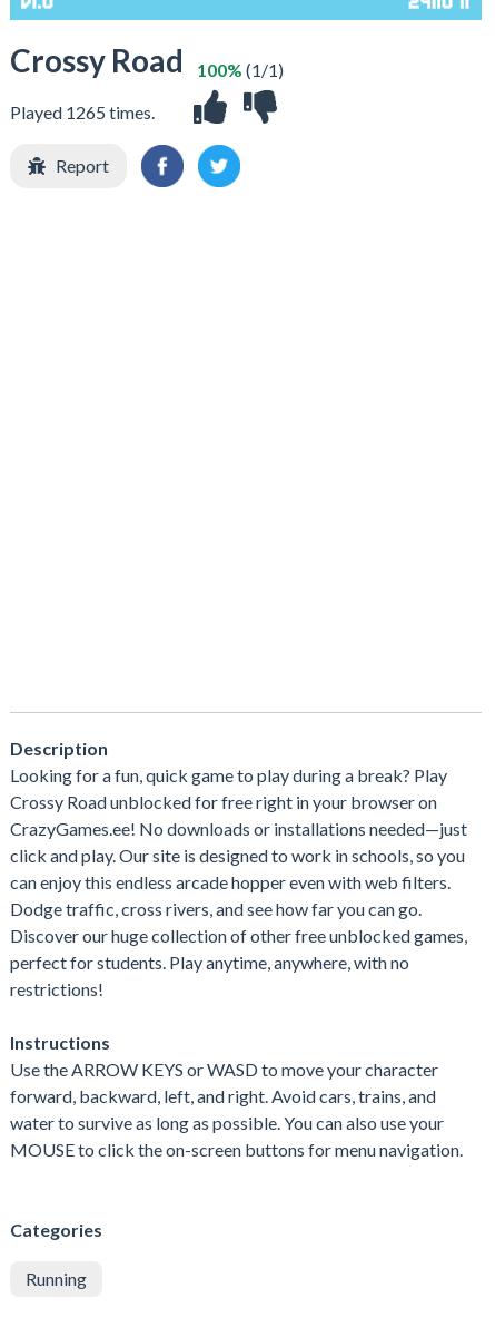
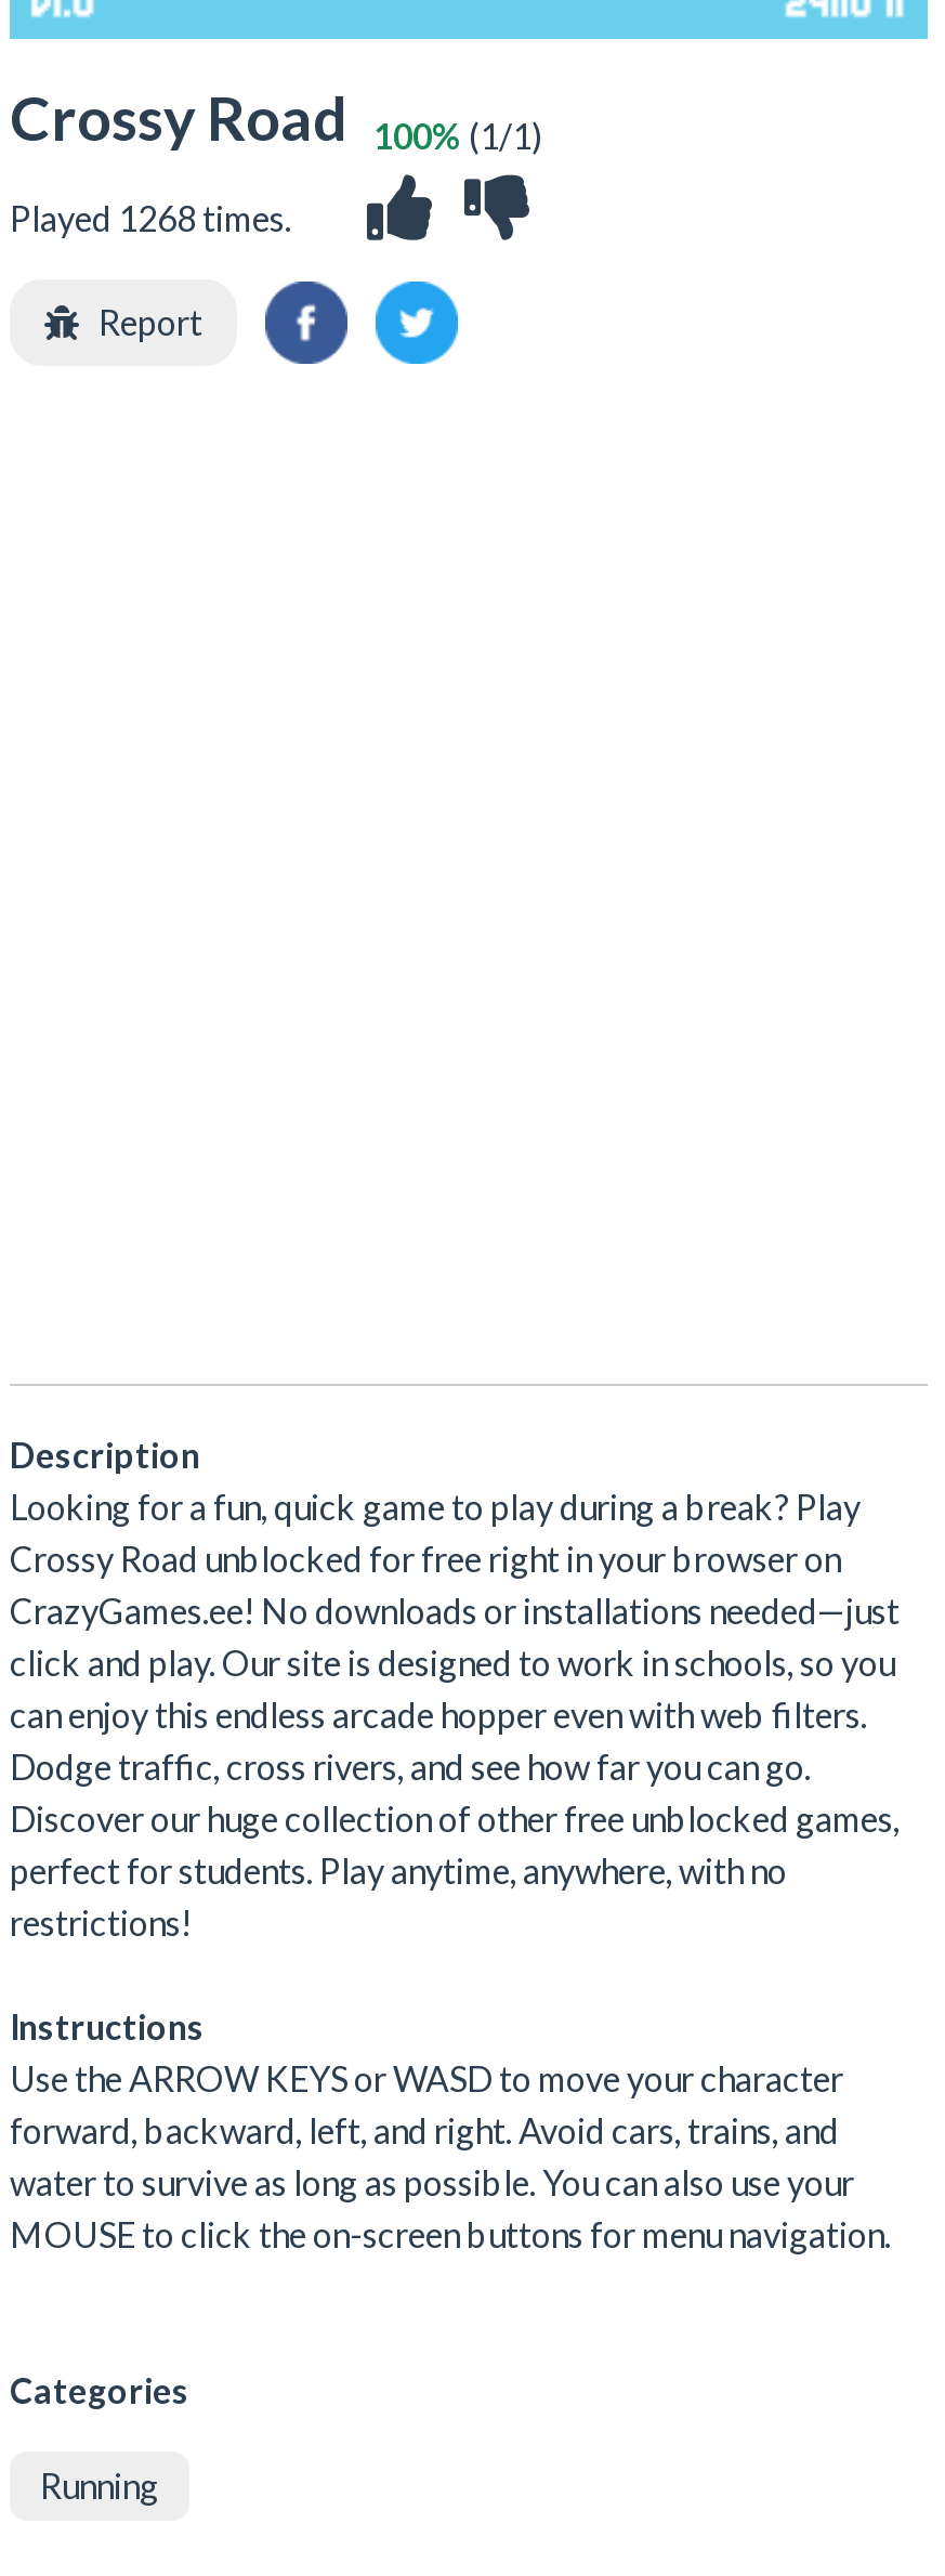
- Played 1265 times.
+ Played 1268 times.
